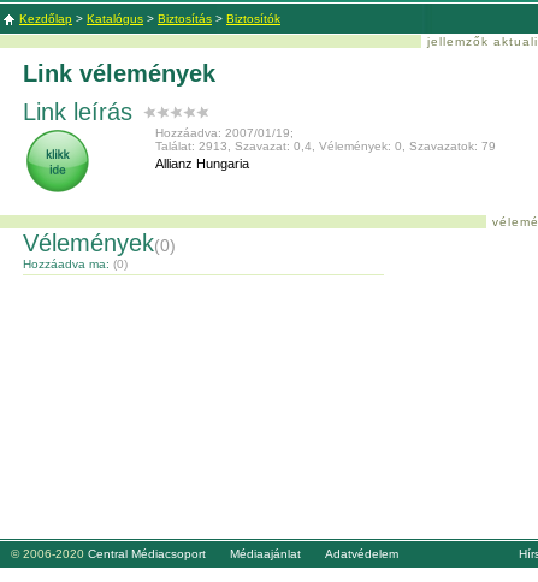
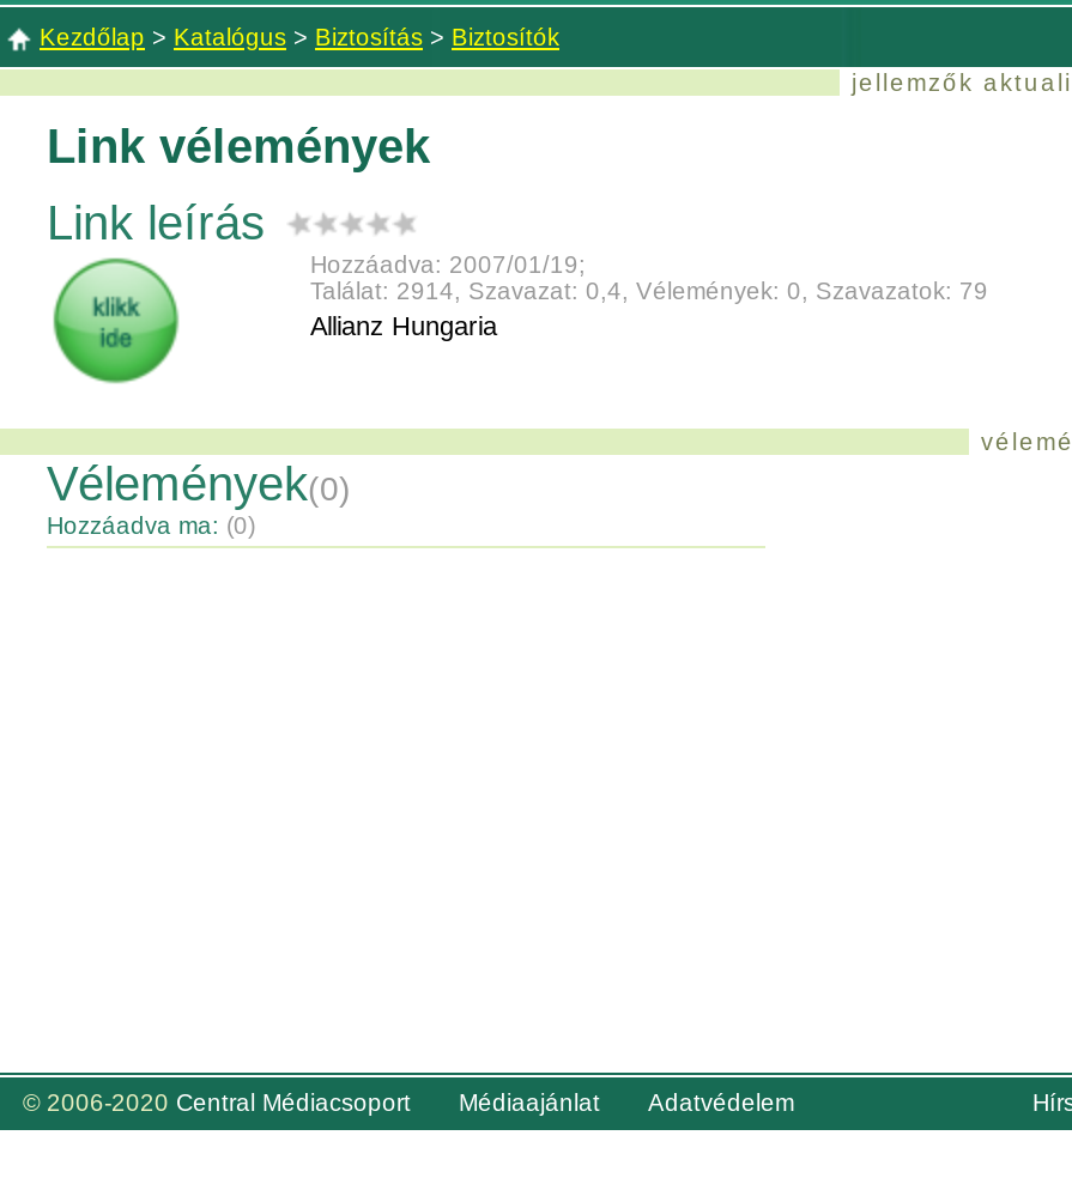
- Találat: 2913, Szavazat: 0,4, Vélemények: 0, Szavazatok: 79
+ Találat: 2914, Szavazat: 0,4, Vélemények: 0, Szavazatok: 79
